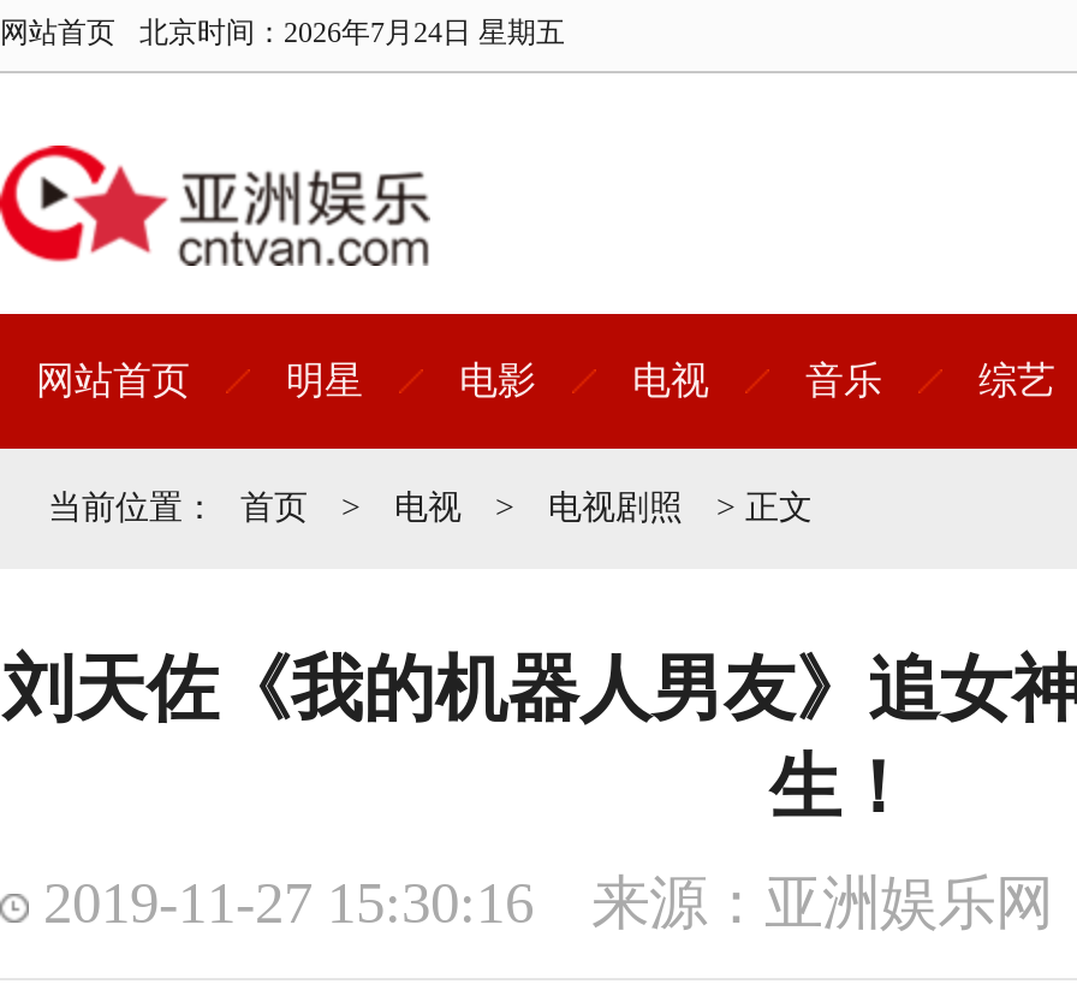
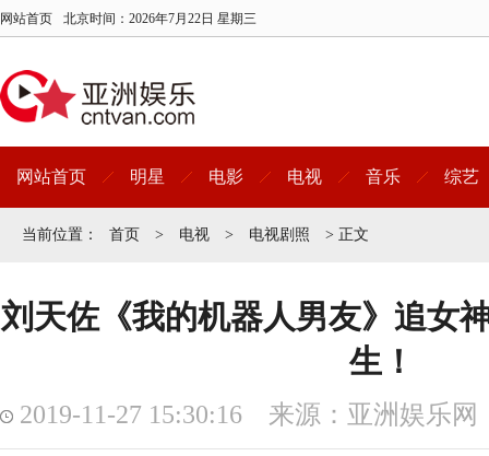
- 北京时间：2026年7月24日 星期五
+ 北京时间：2026年7月22日 星期三
